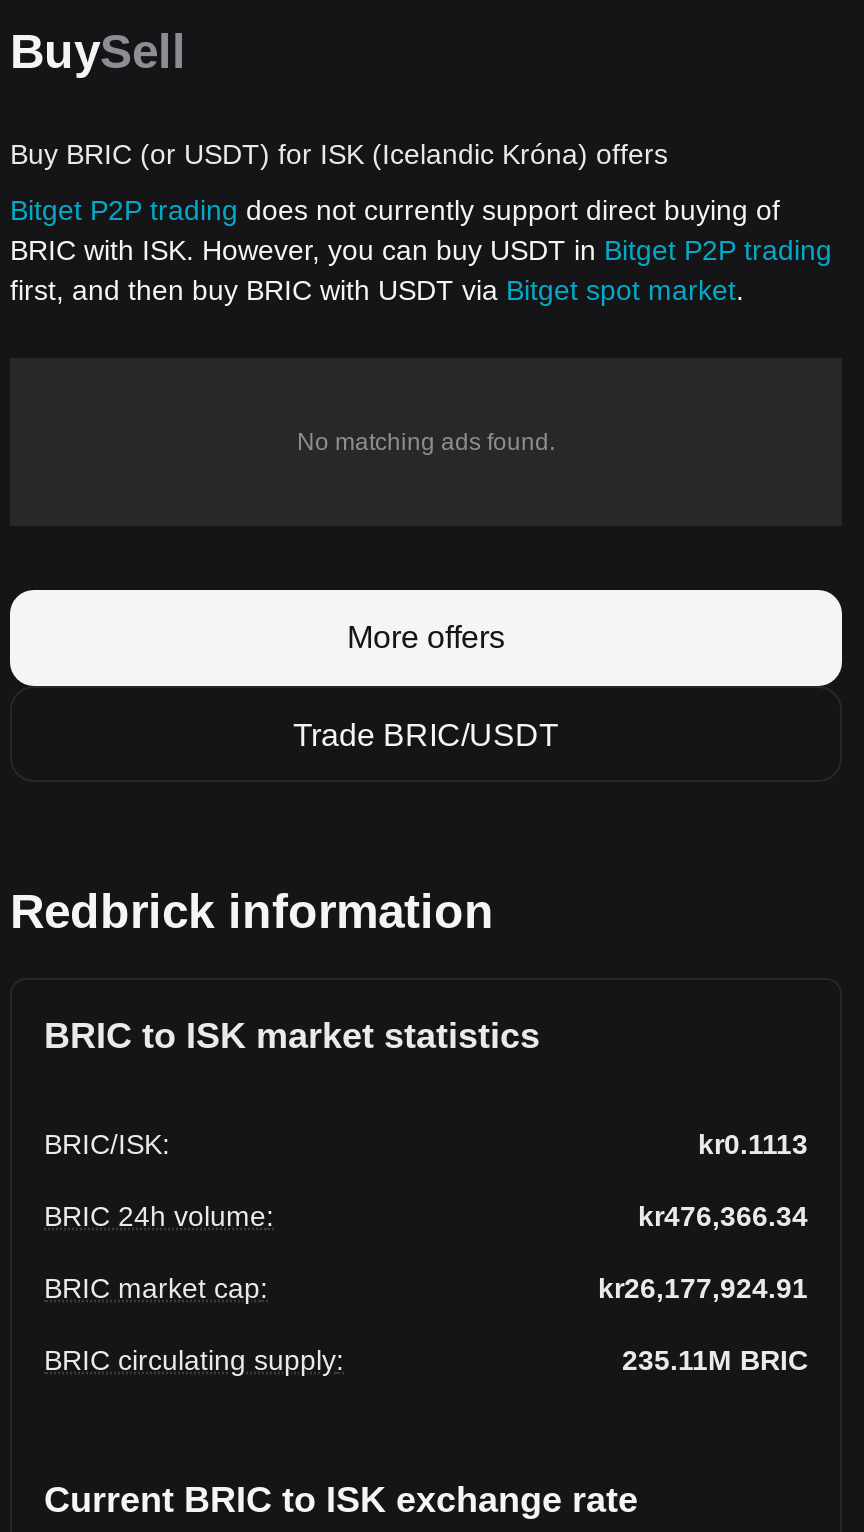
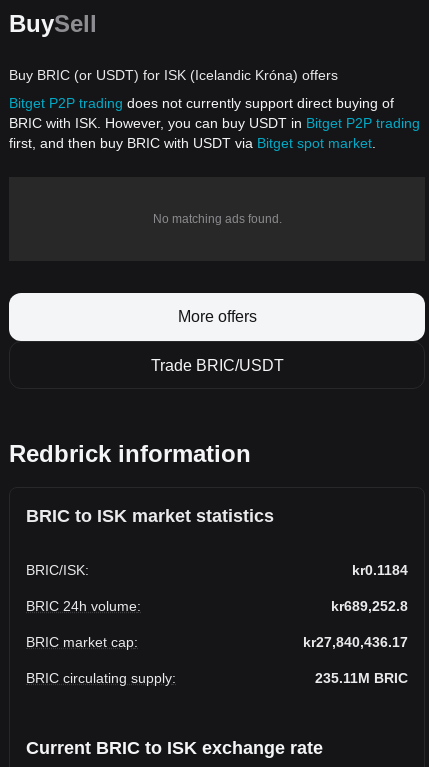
- kr0.1113
+ kr0.1184

- kr476,366.34
+ kr689,252.8

- kr26,177,924.91
+ kr27,840,436.17
